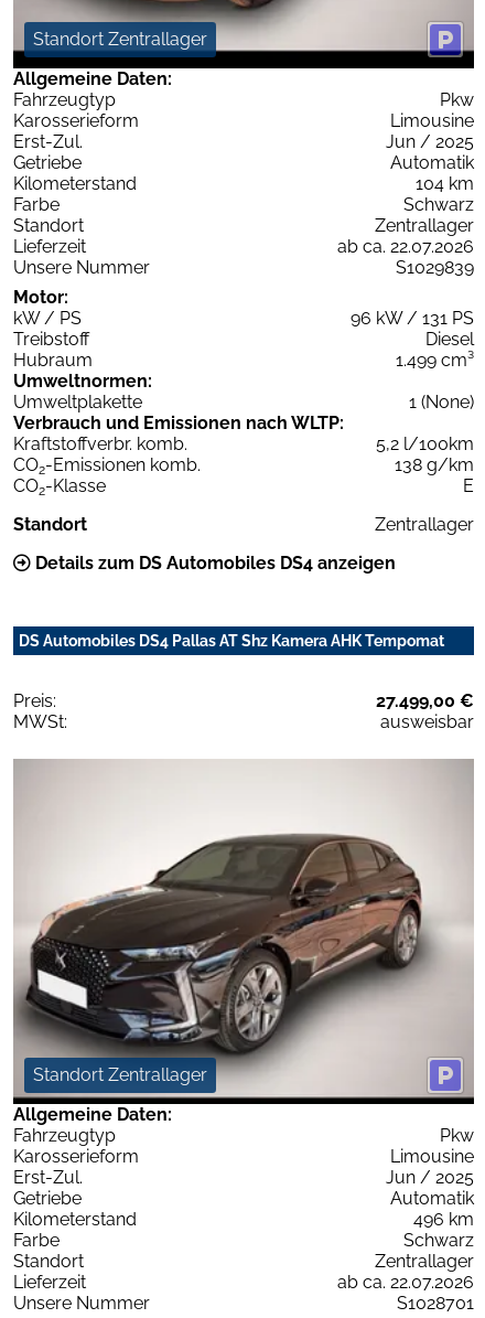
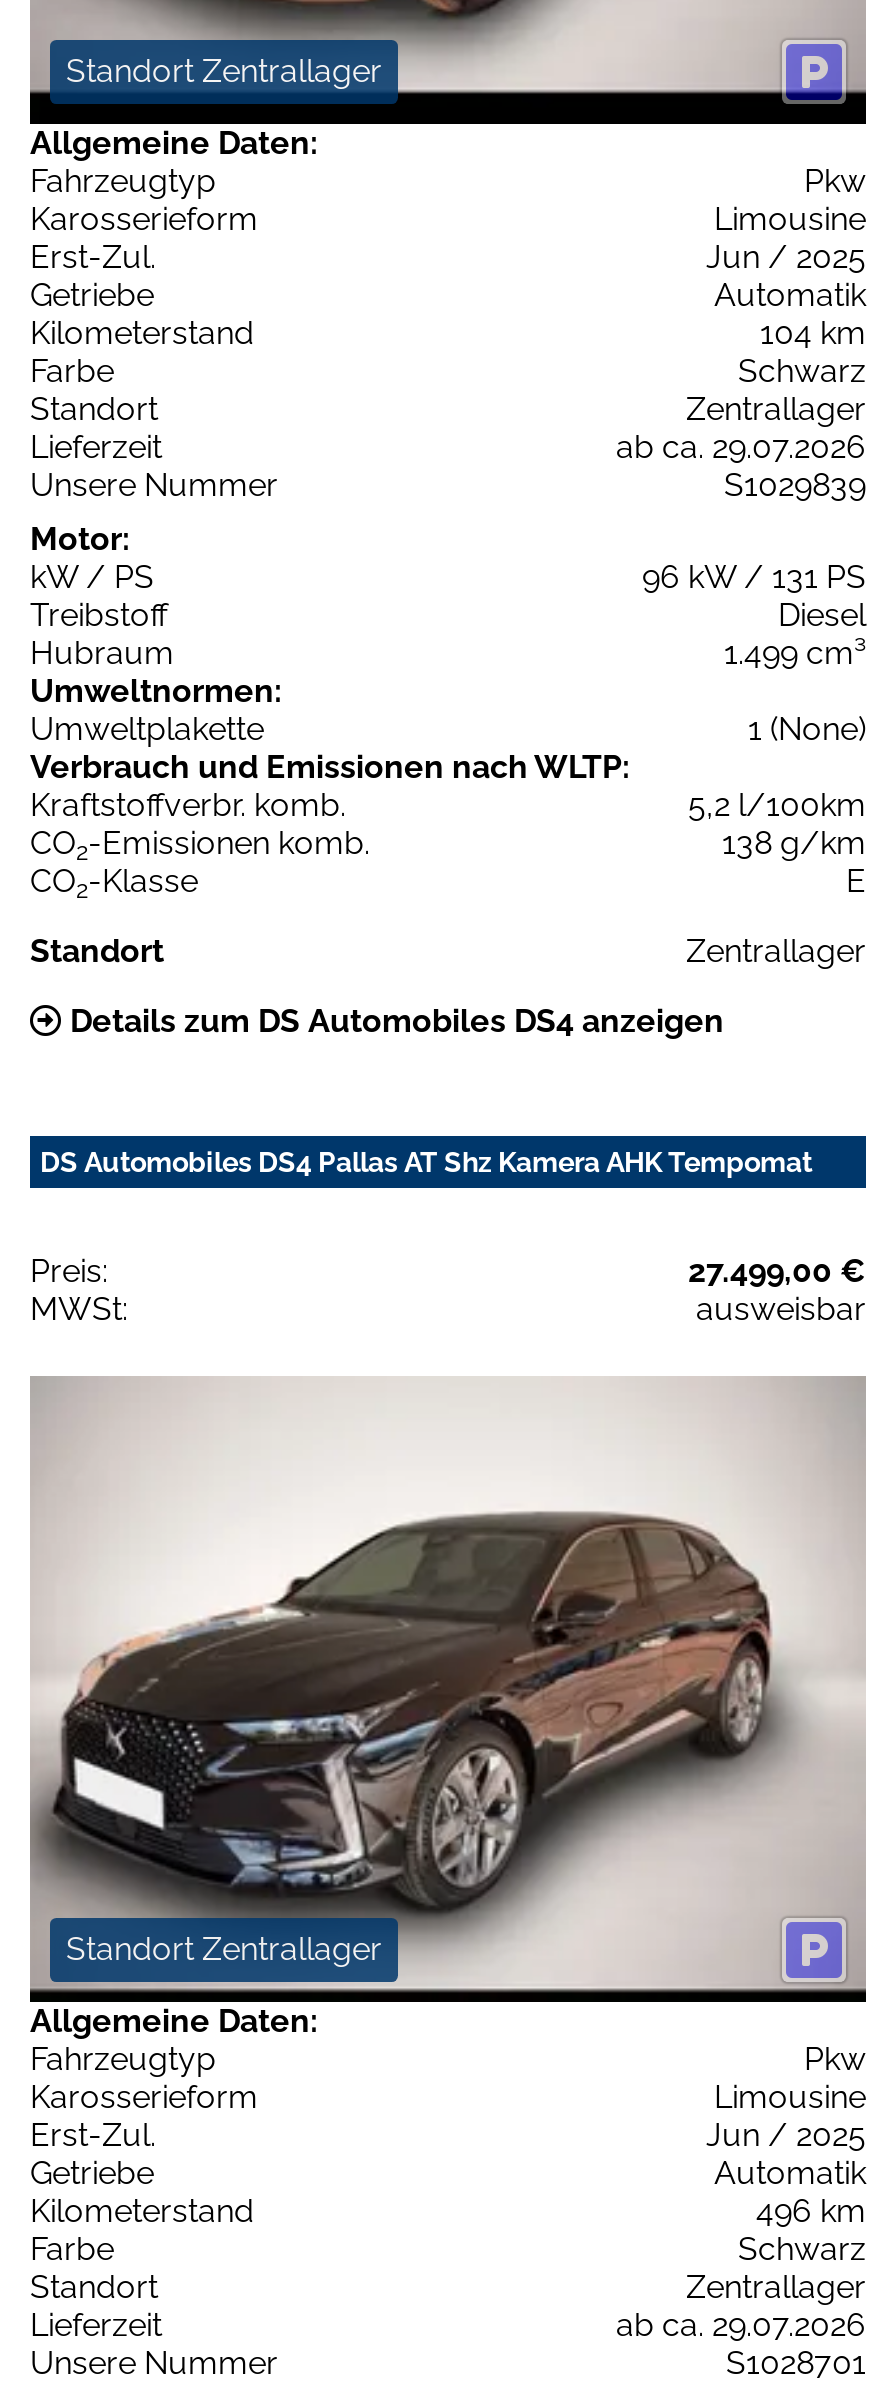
- ab ca. 22.07.2026
+ ab ca. 29.07.2026

- ab ca. 22.07.2026
+ ab ca. 29.07.2026
